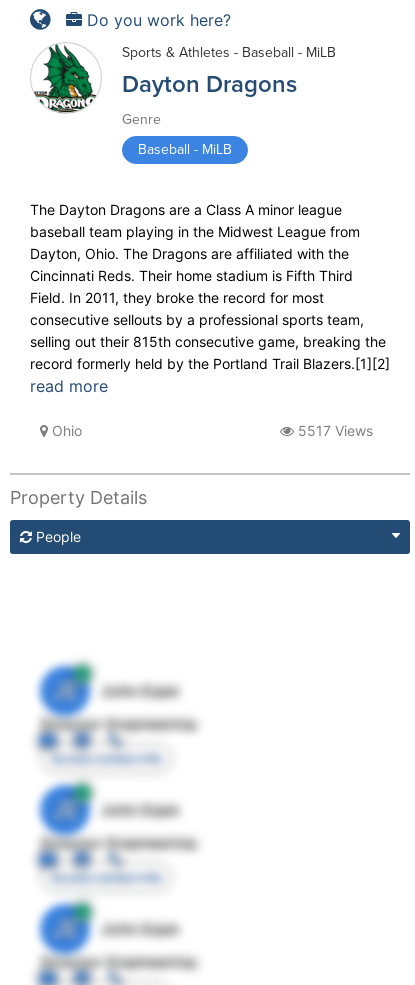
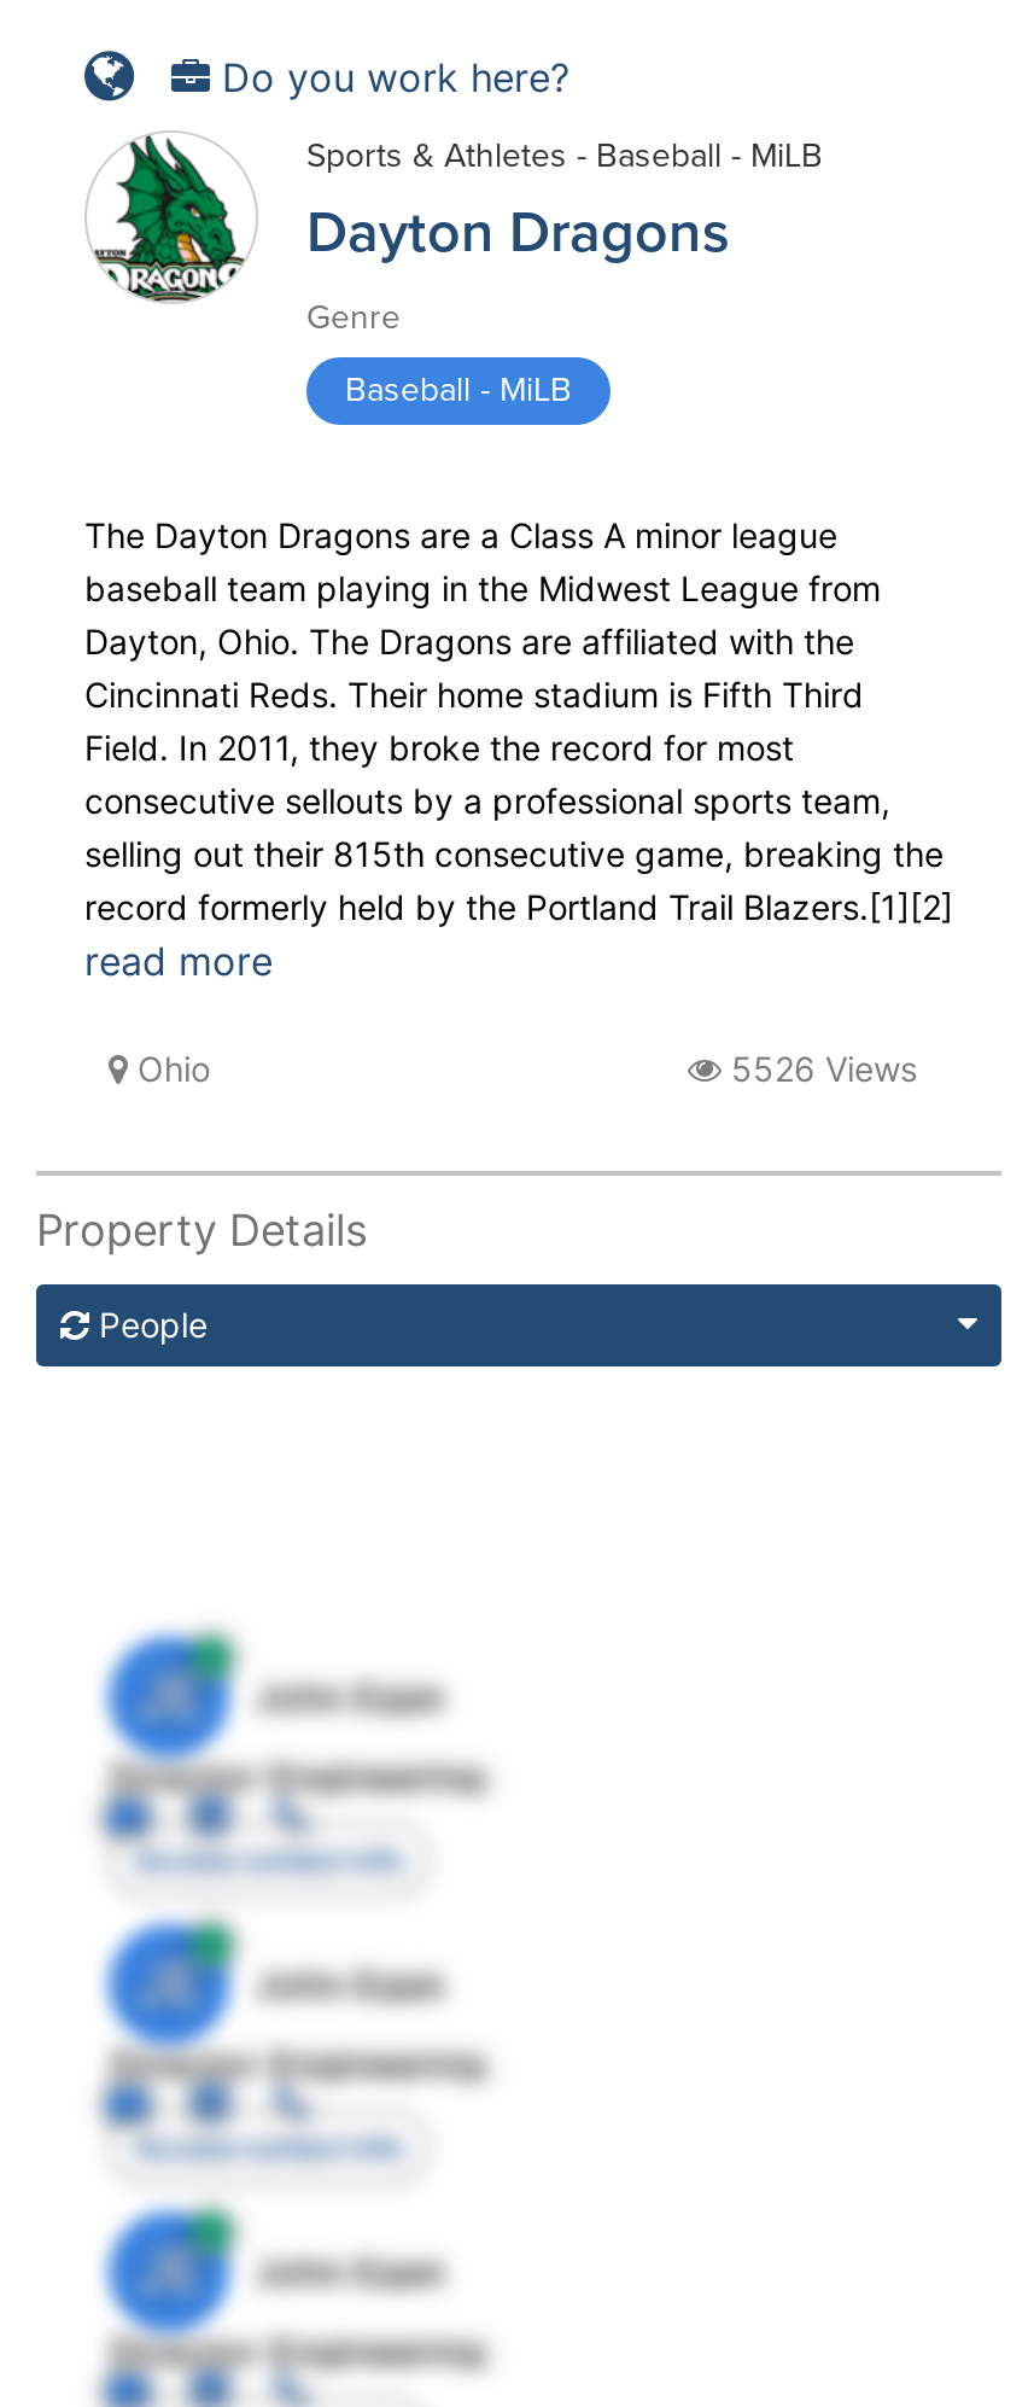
- 5517 Views
+ 5526 Views
